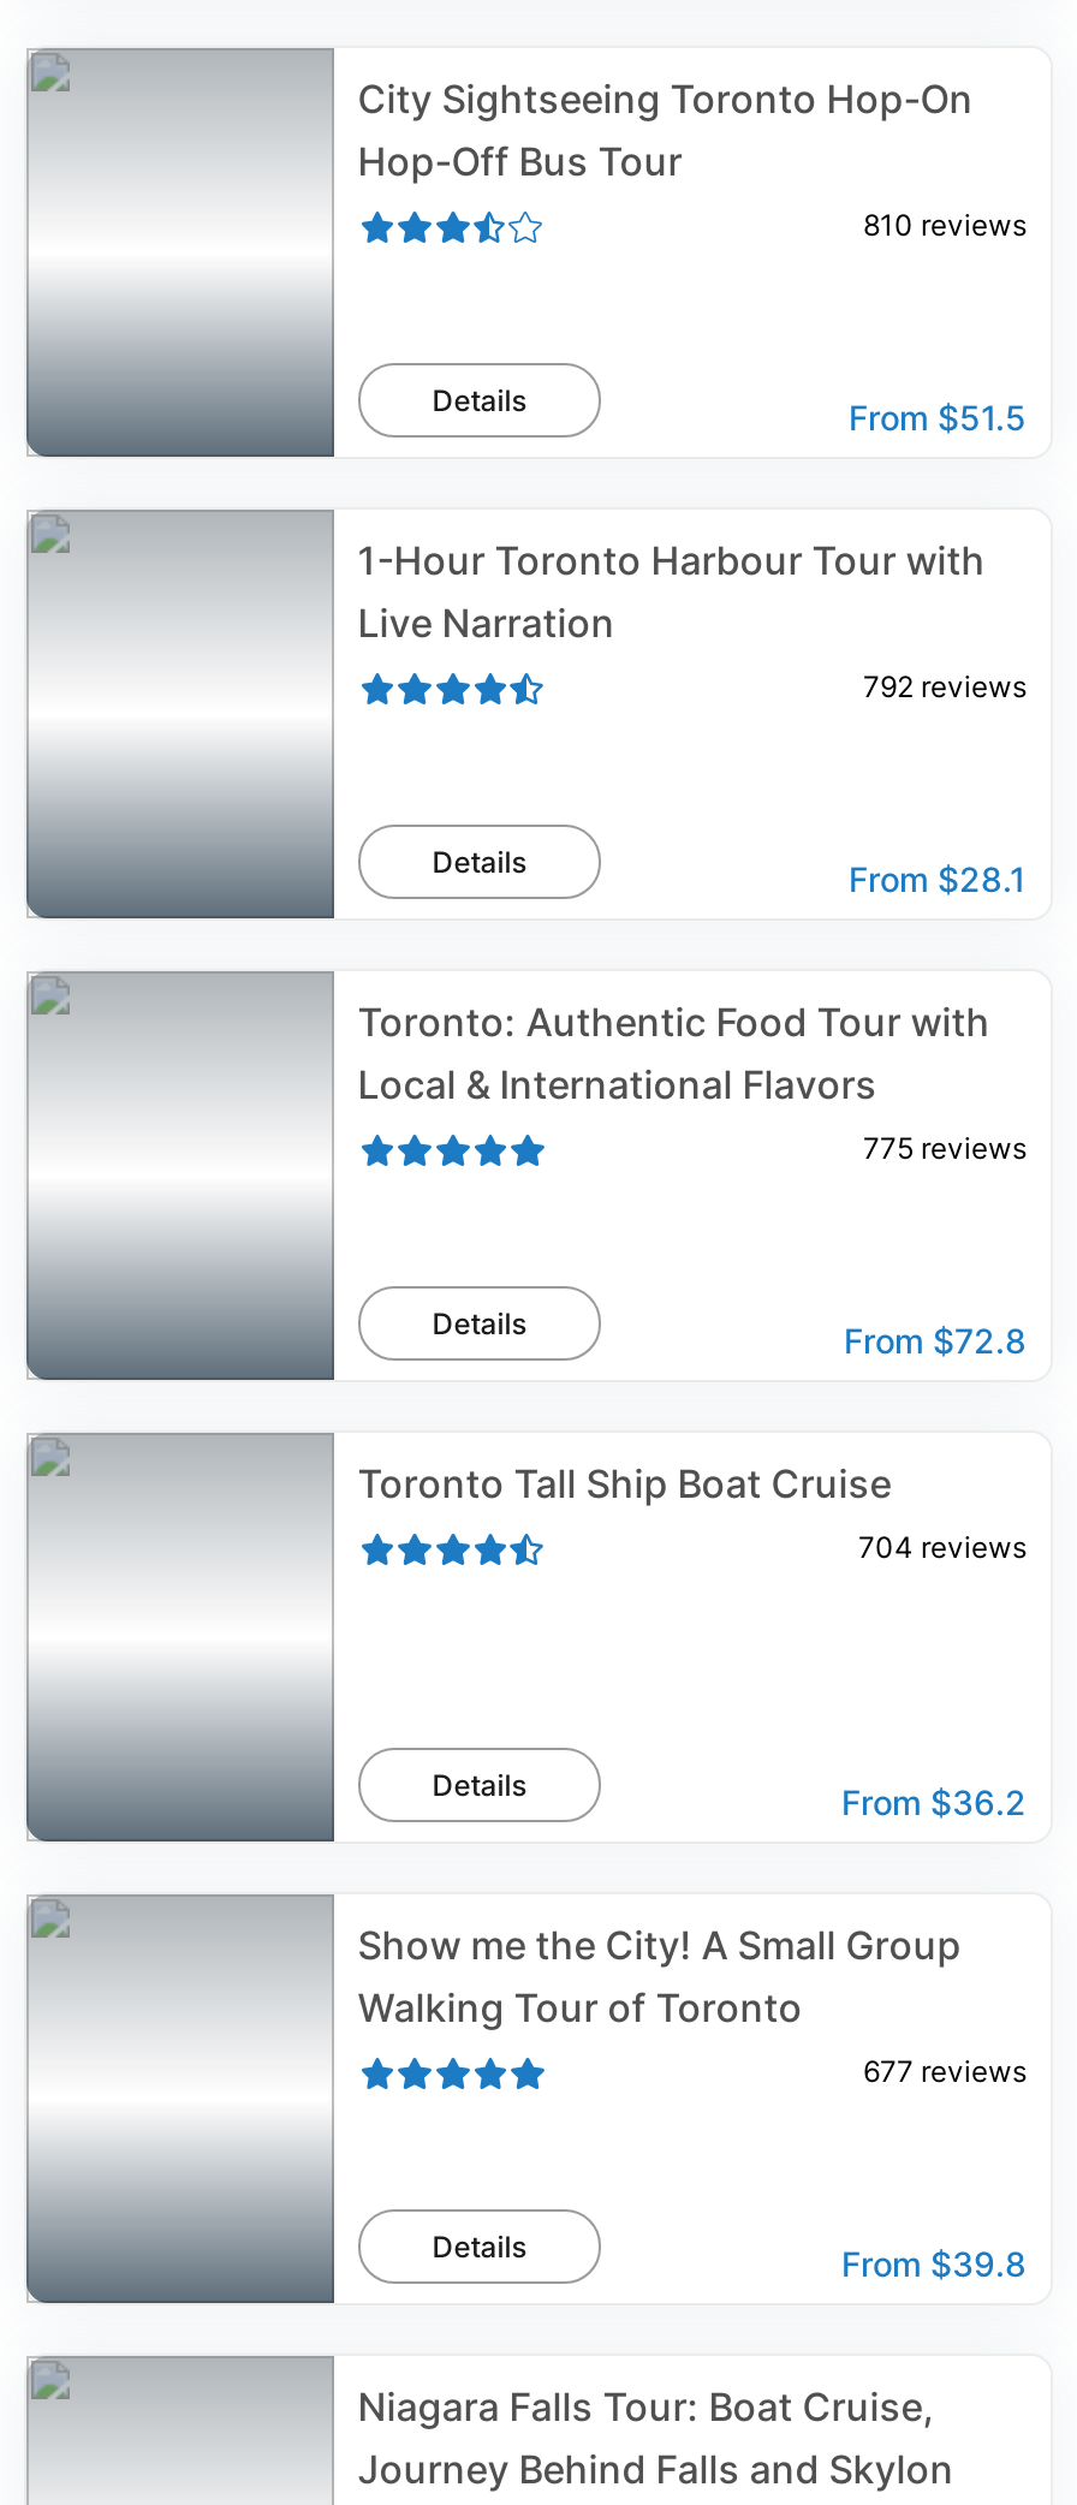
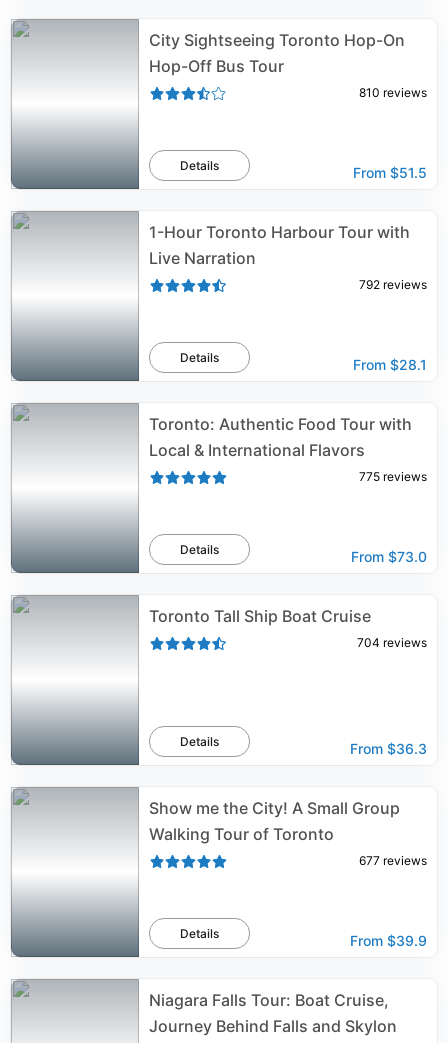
- From $72.8
+ From $73.0

- From $36.2
+ From $36.3

- From $39.8
+ From $39.9
